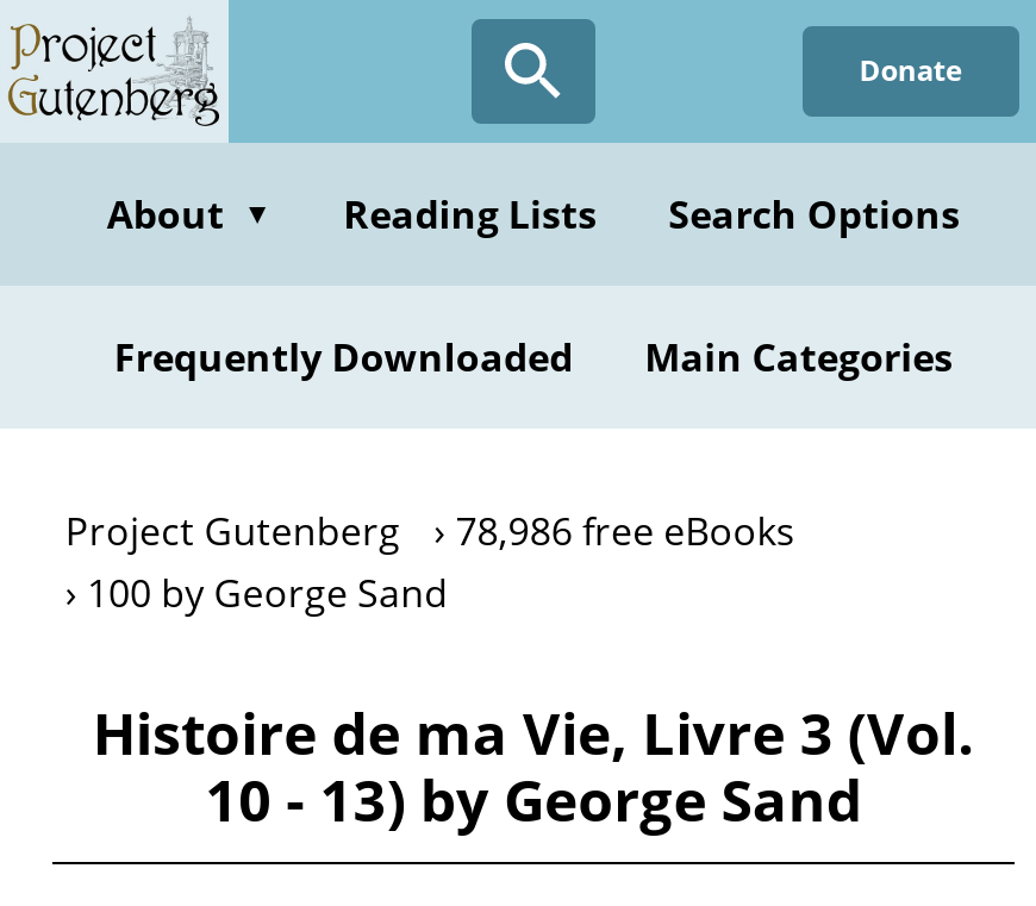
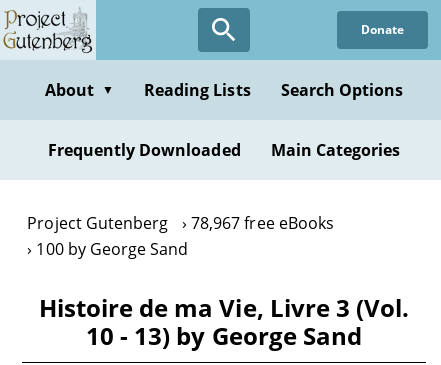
- Project Gutenberg 78,986 free eBooks
+ Project Gutenberg 78,967 free eBooks
